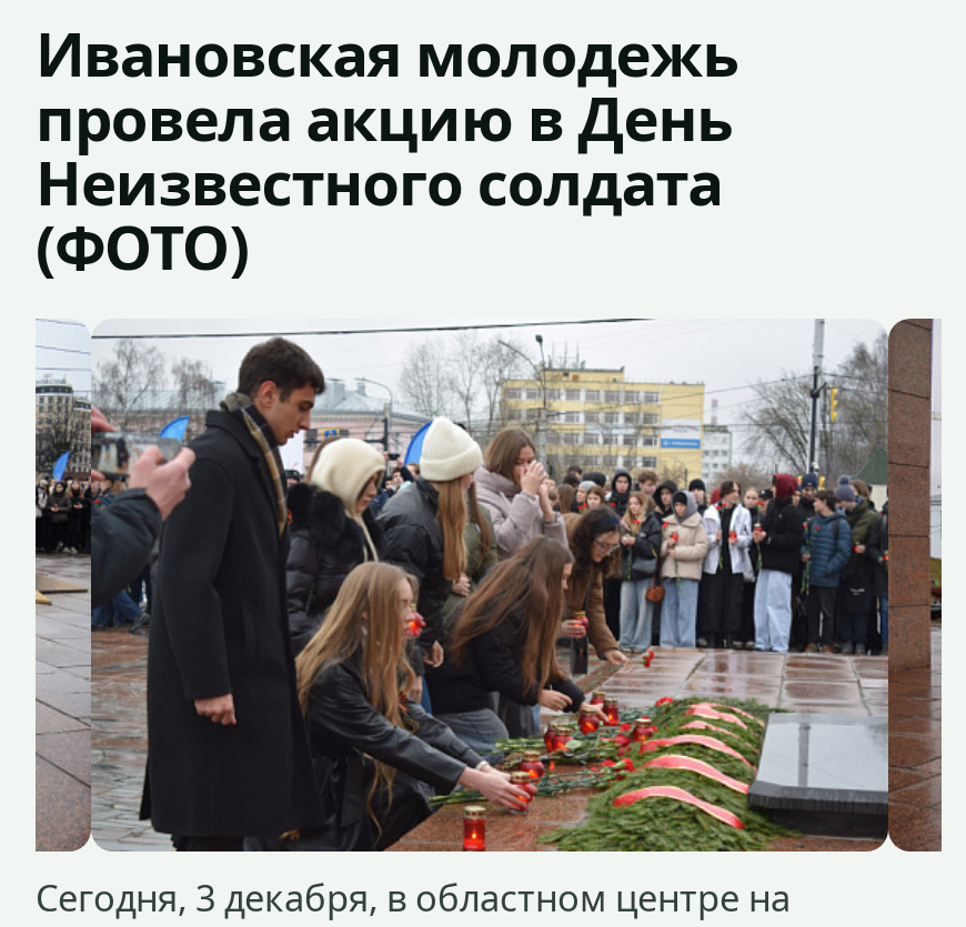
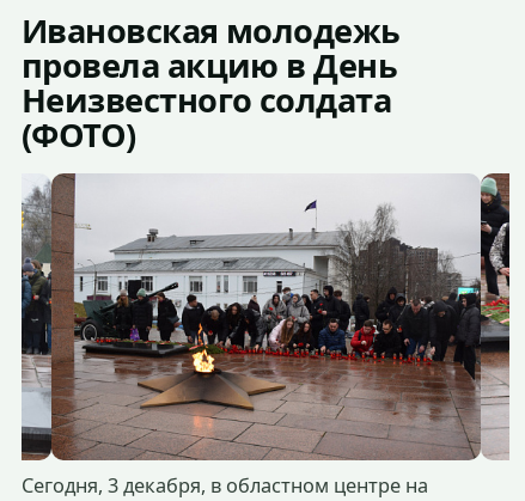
- [image]
+ [image]
